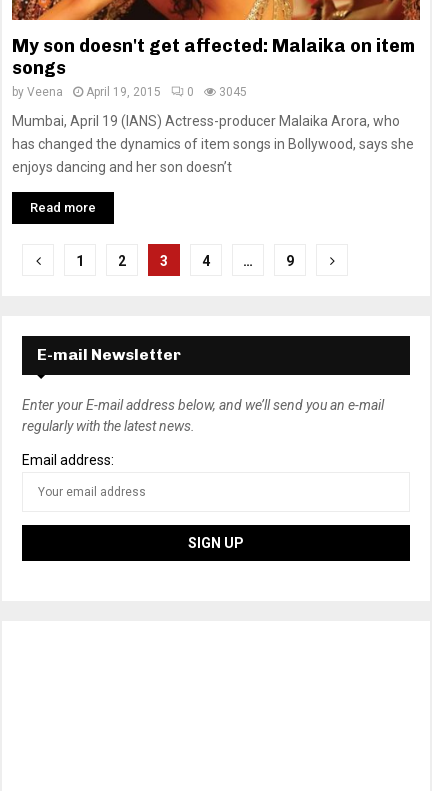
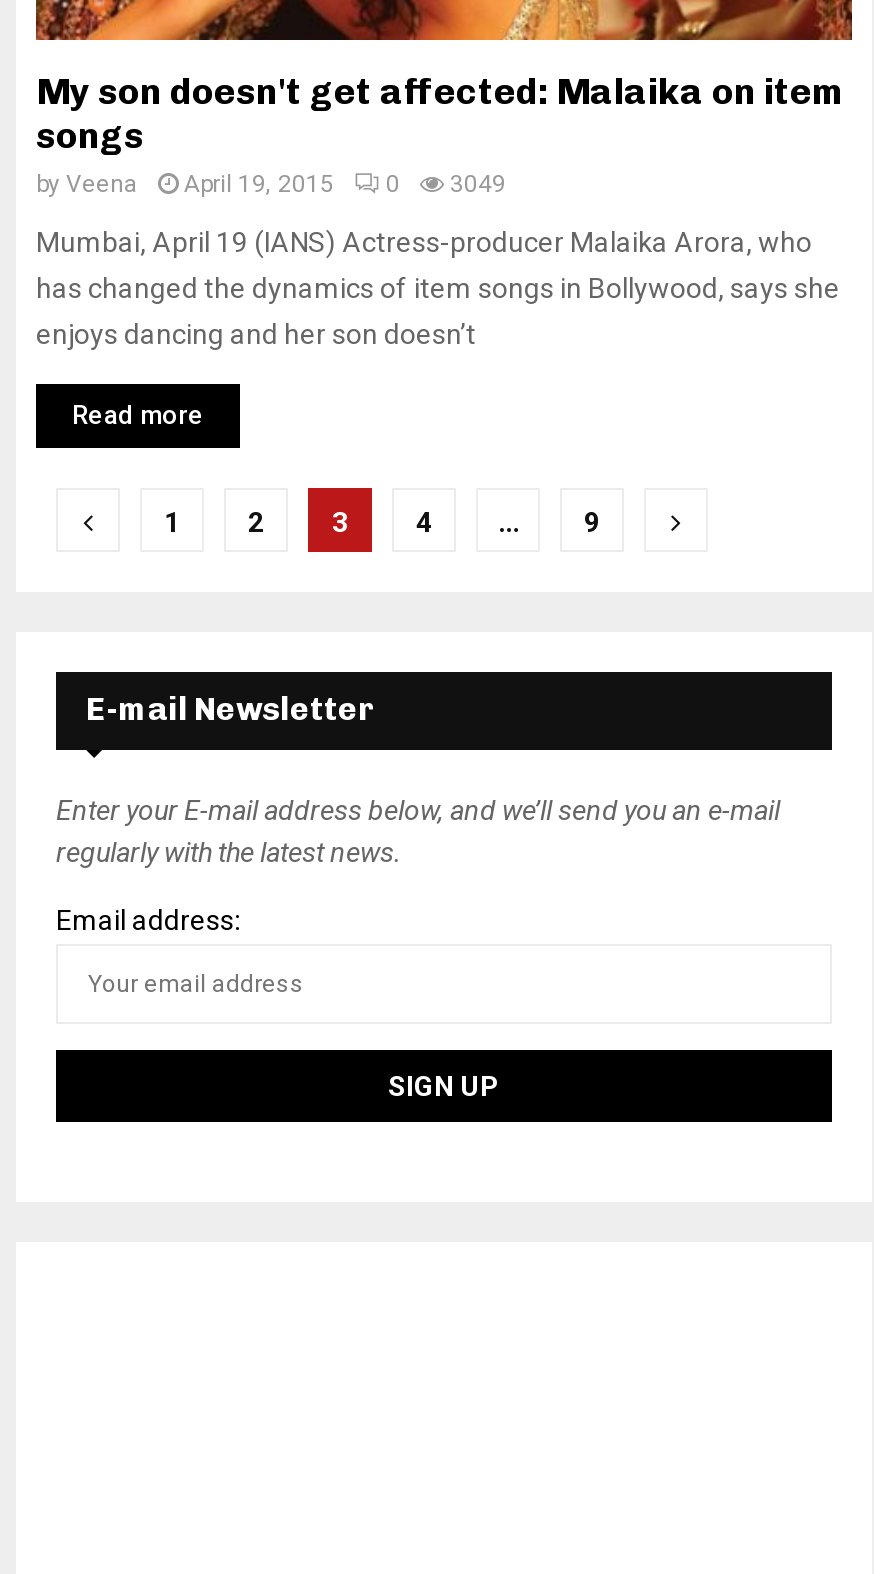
- by Veena April 19, 2015 0 3045
+ by Veena April 19, 2015 0 3049
